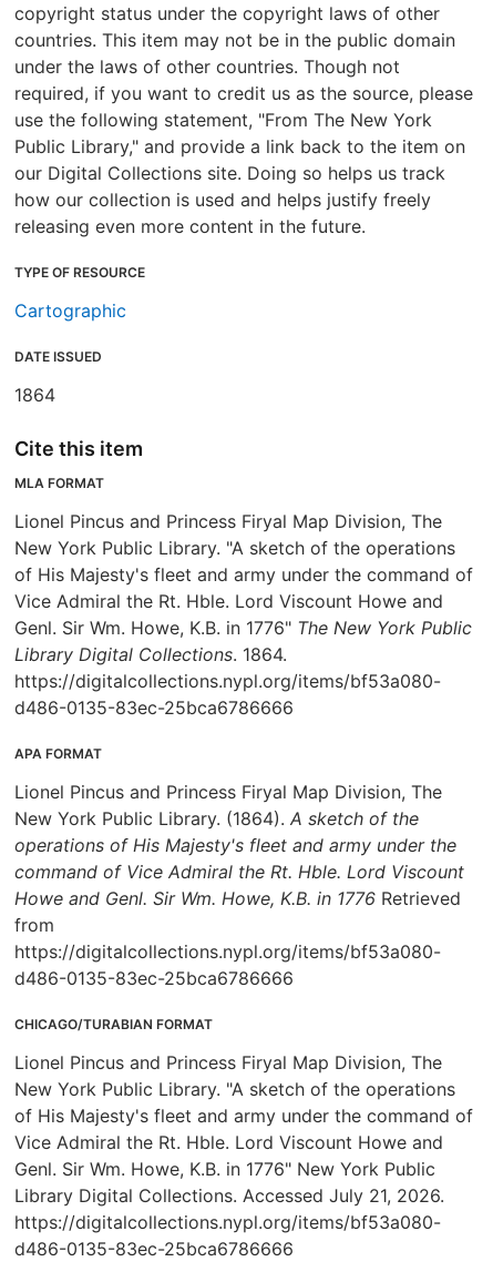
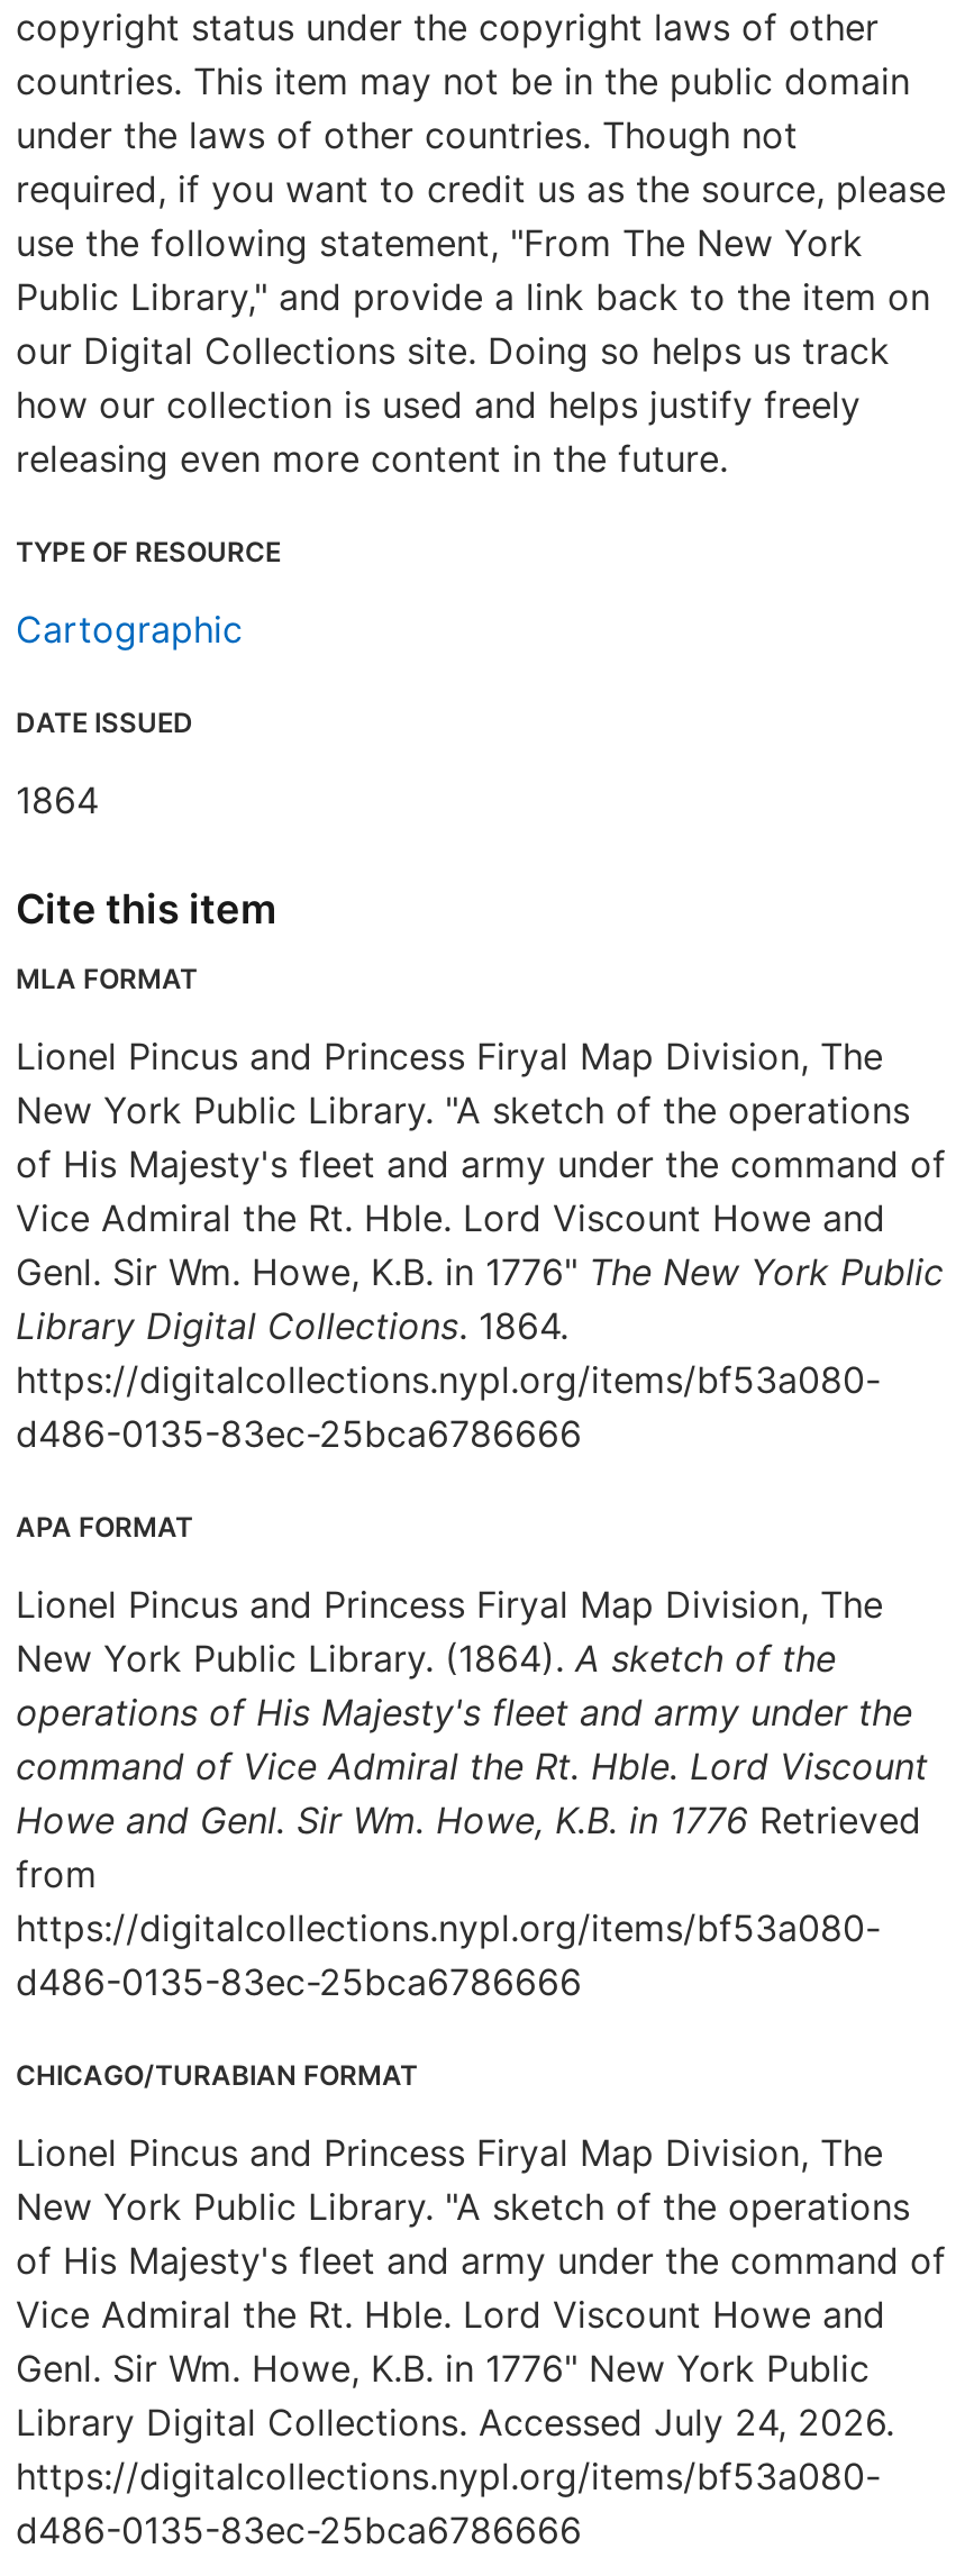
- Library Digital Collections. Accessed July 21, 2026.
+ Library Digital Collections. Accessed July 24, 2026.
